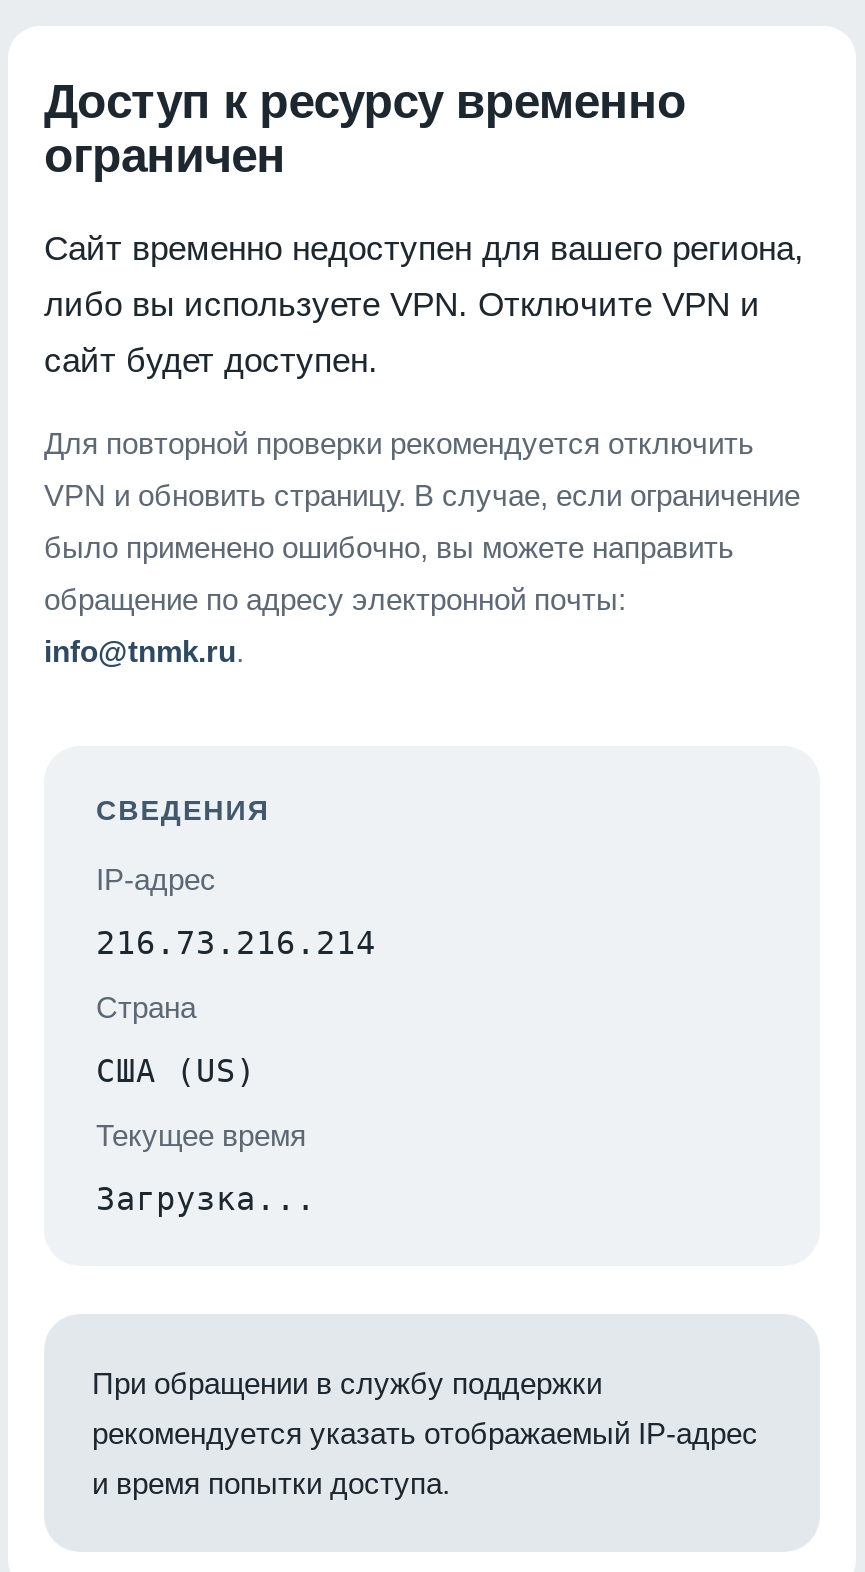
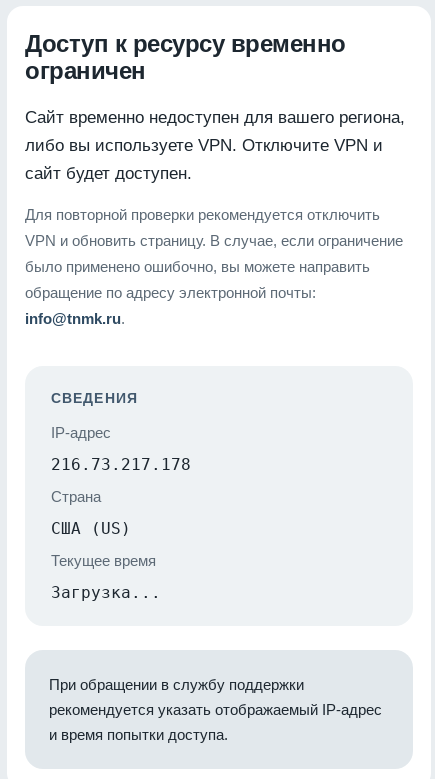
- 216.73.216.214
+ 216.73.217.178
